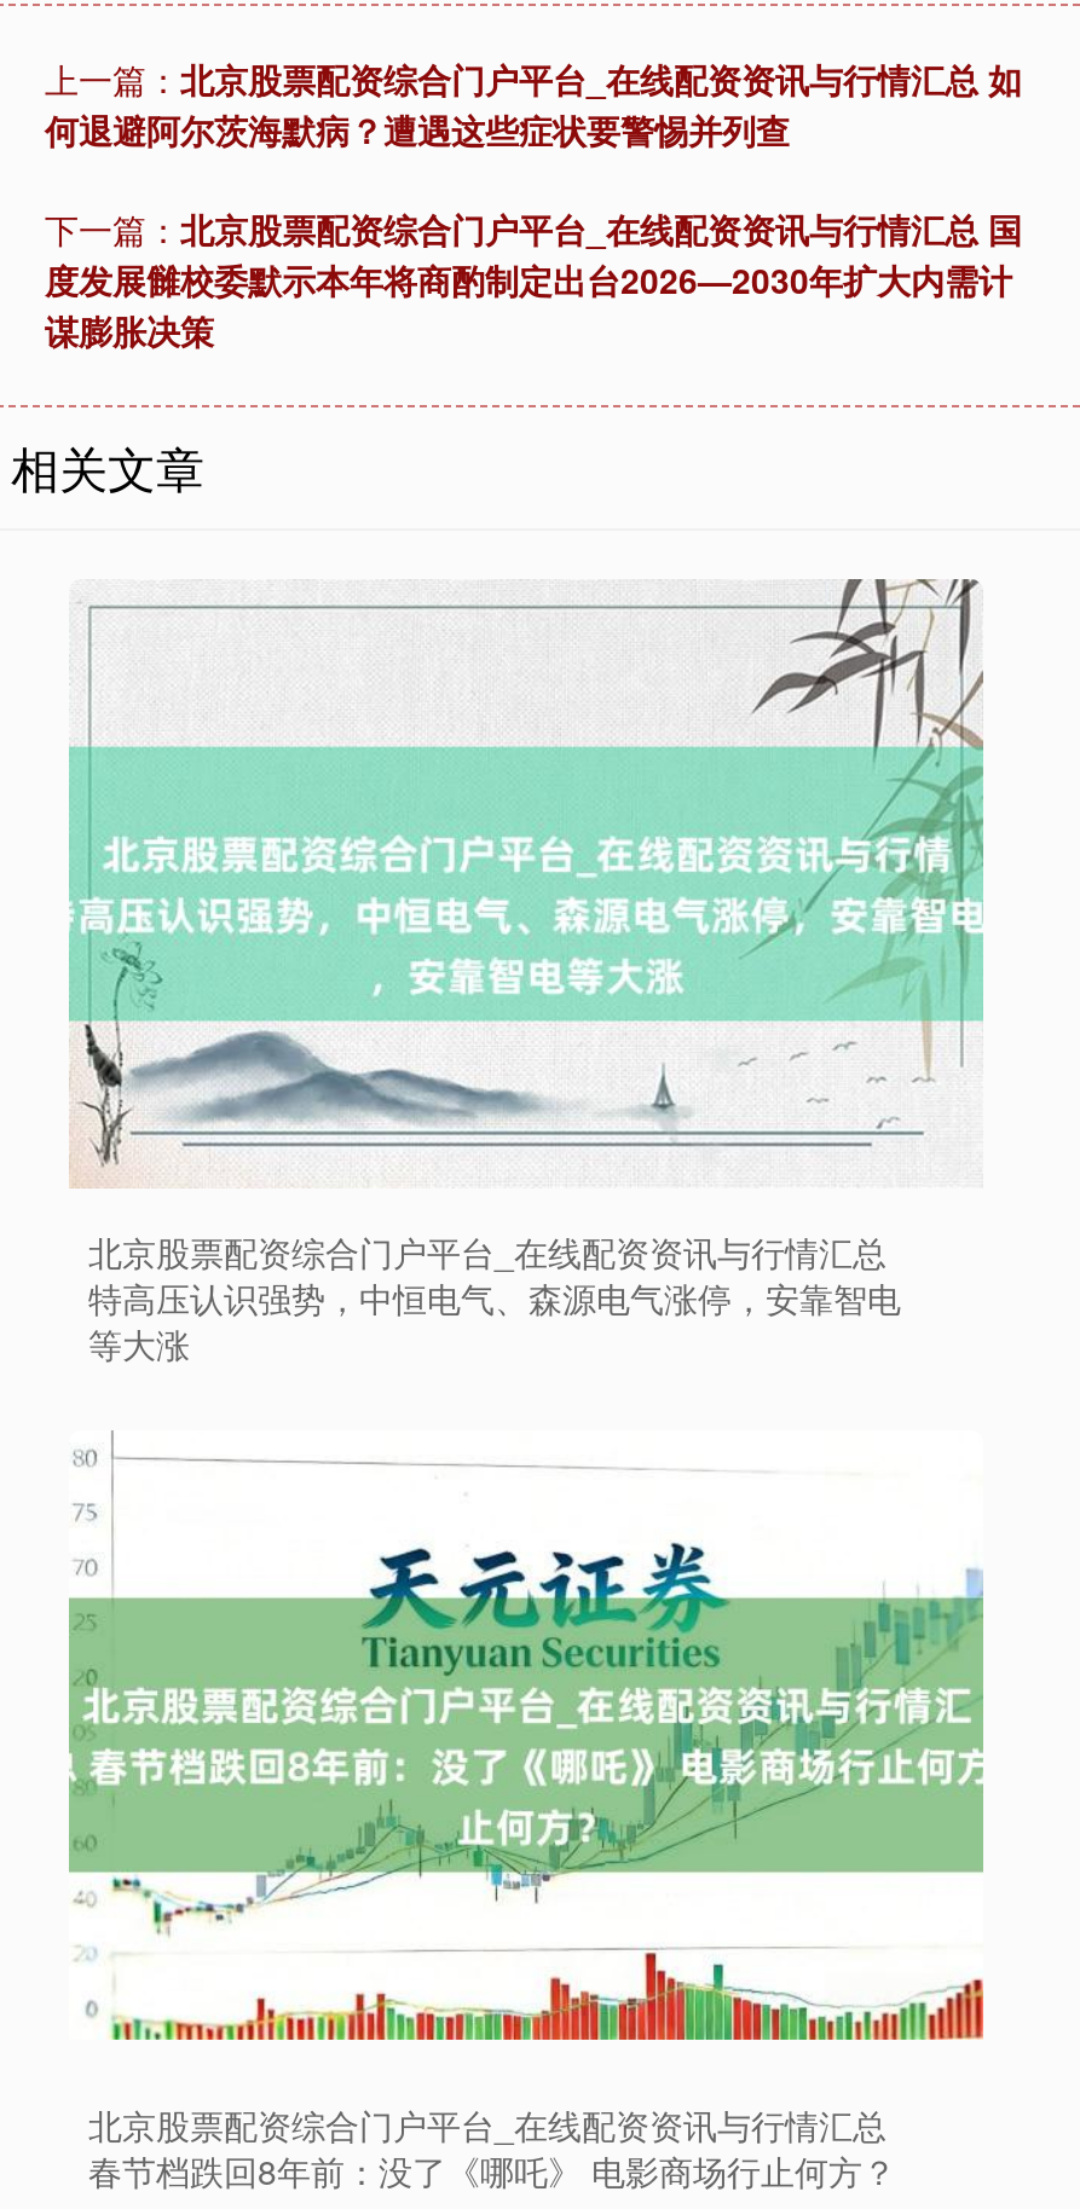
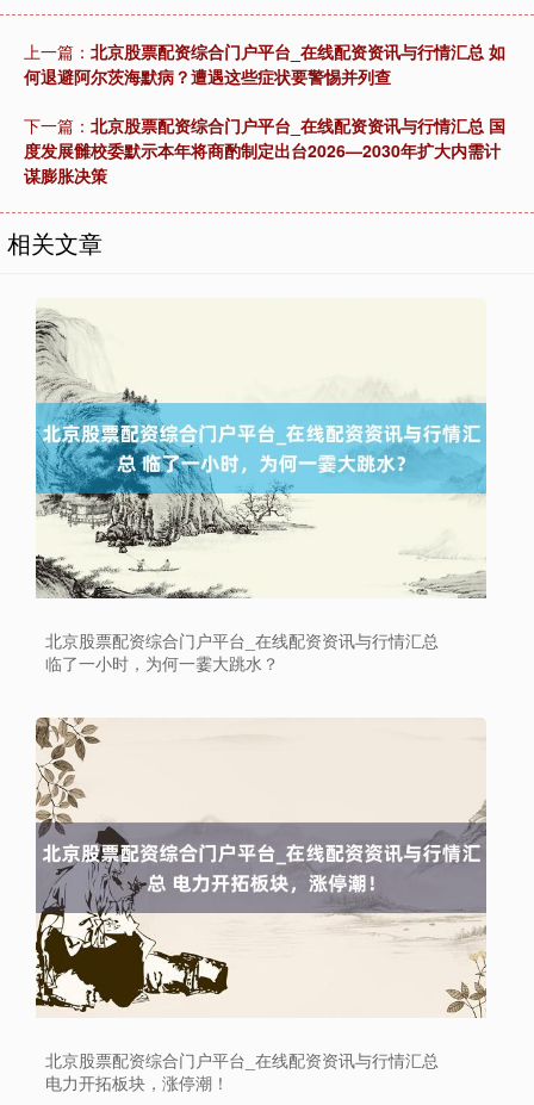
- [image]
+ [image]

- 特高压认识强势，中恒电气、森源电气涨停，安靠智电
- 等大涨
+ 临了一小时，为何一霎大跳水？

- [image]
+ [image]

- 春节档跌回8年前：没了《哪吒》 电影商场行止何方？
+ 电力开拓板块，涨停潮！
